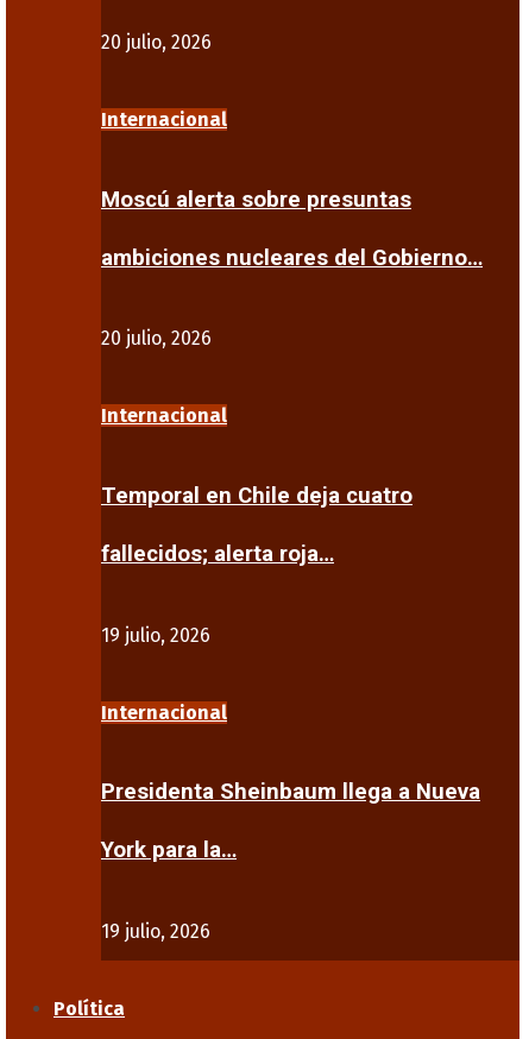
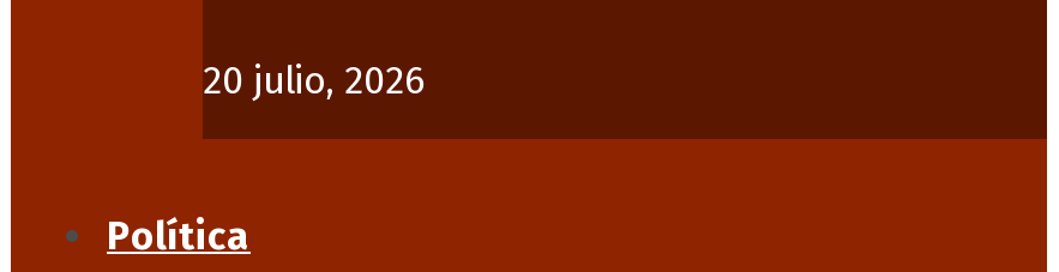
- Internacional
- Moscú alerta sobre presuntas
- ambiciones nucleares del Gobierno…
- 20 julio, 2026
- Internacional
- Temporal en Chile deja cuatro
- fallecidos; alerta roja…
- 19 julio, 2026
- Internacional
- Presidenta Sheinbaum llega a Nueva
- York para la…
- 19 julio, 2026
